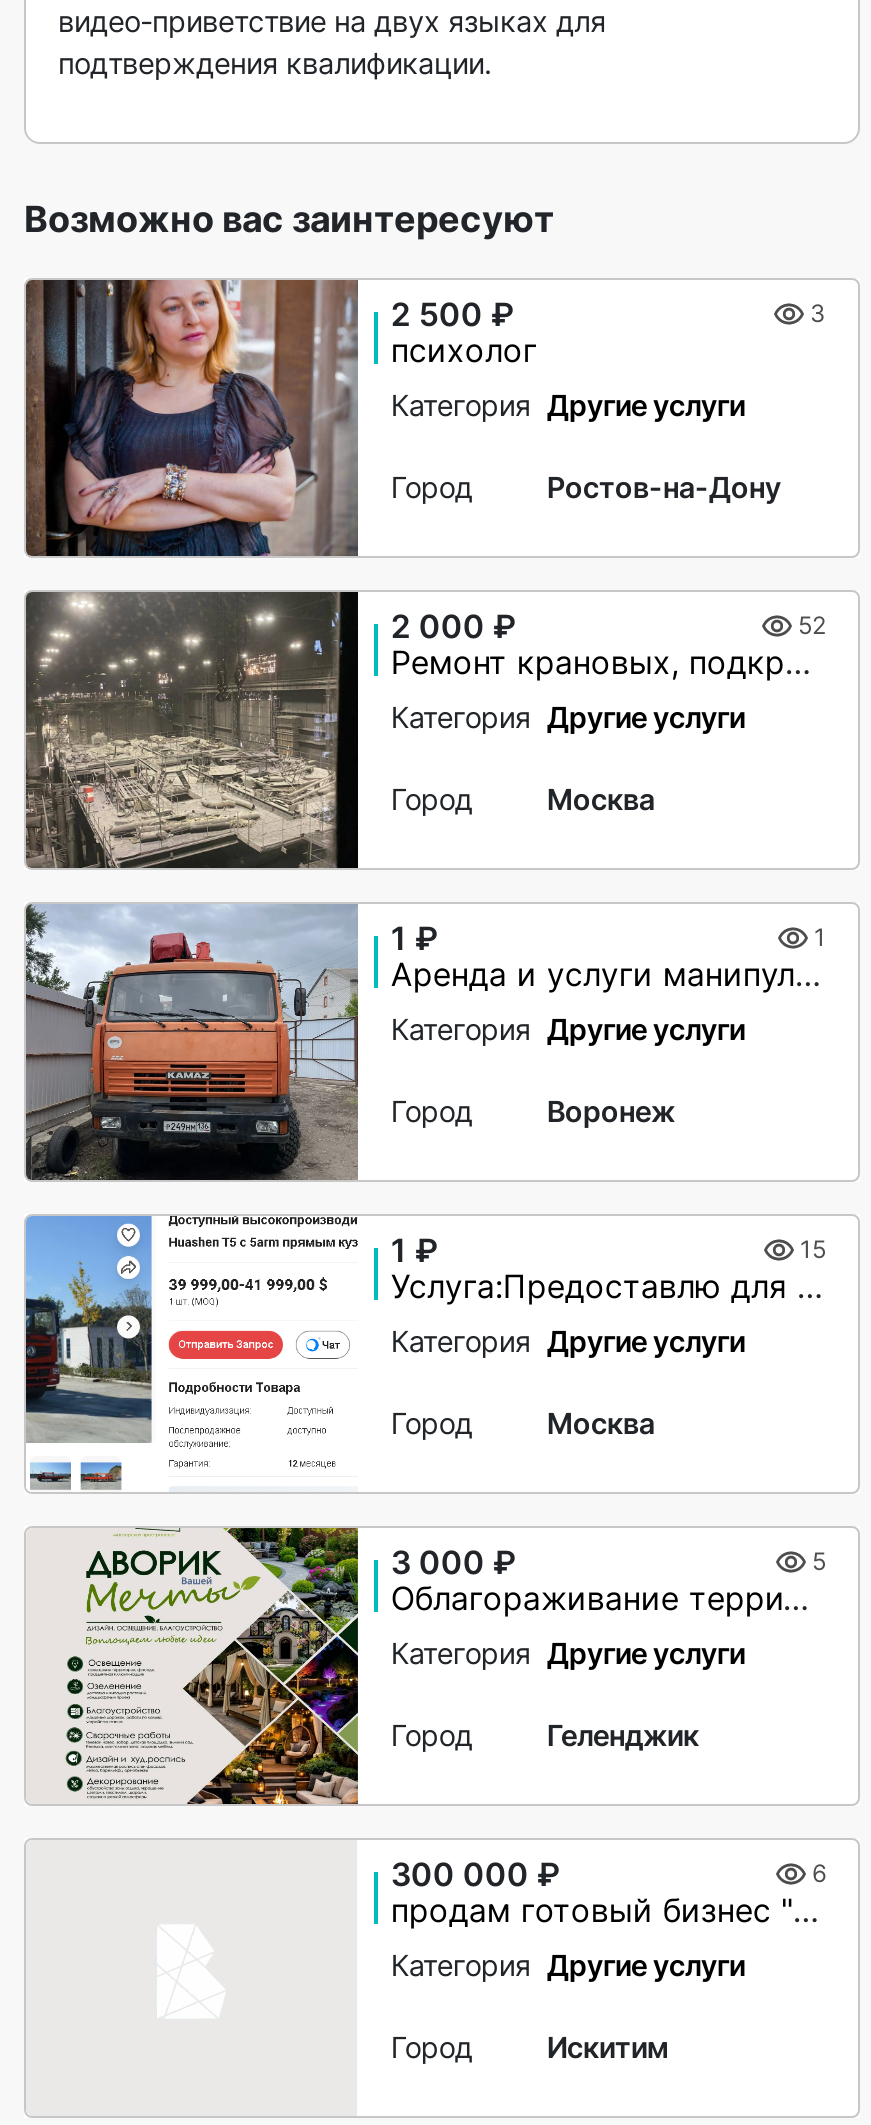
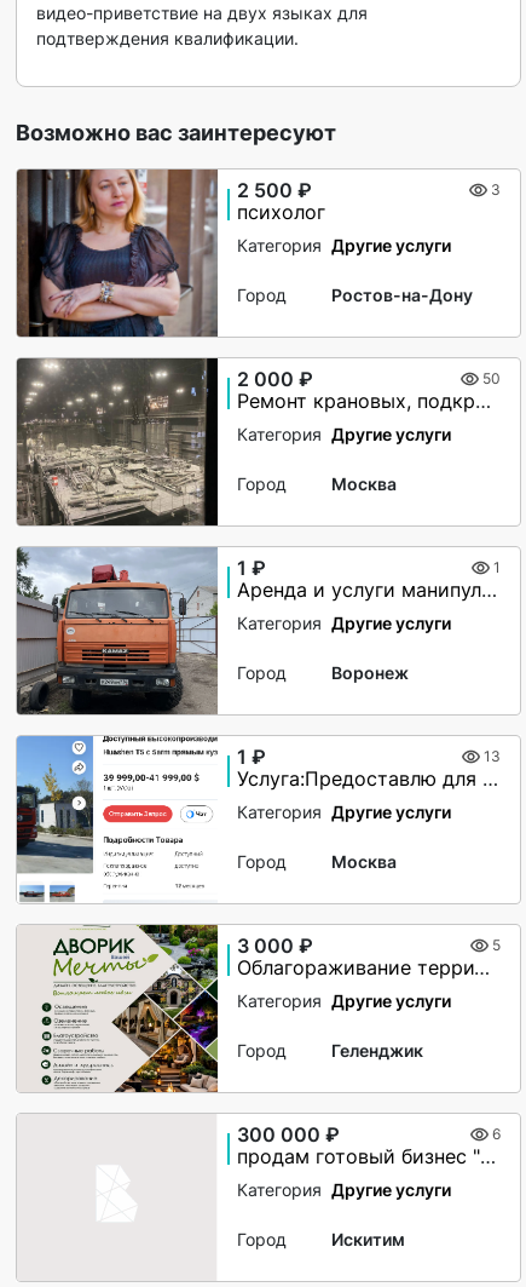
- 52
+ 50

- 15
+ 13
